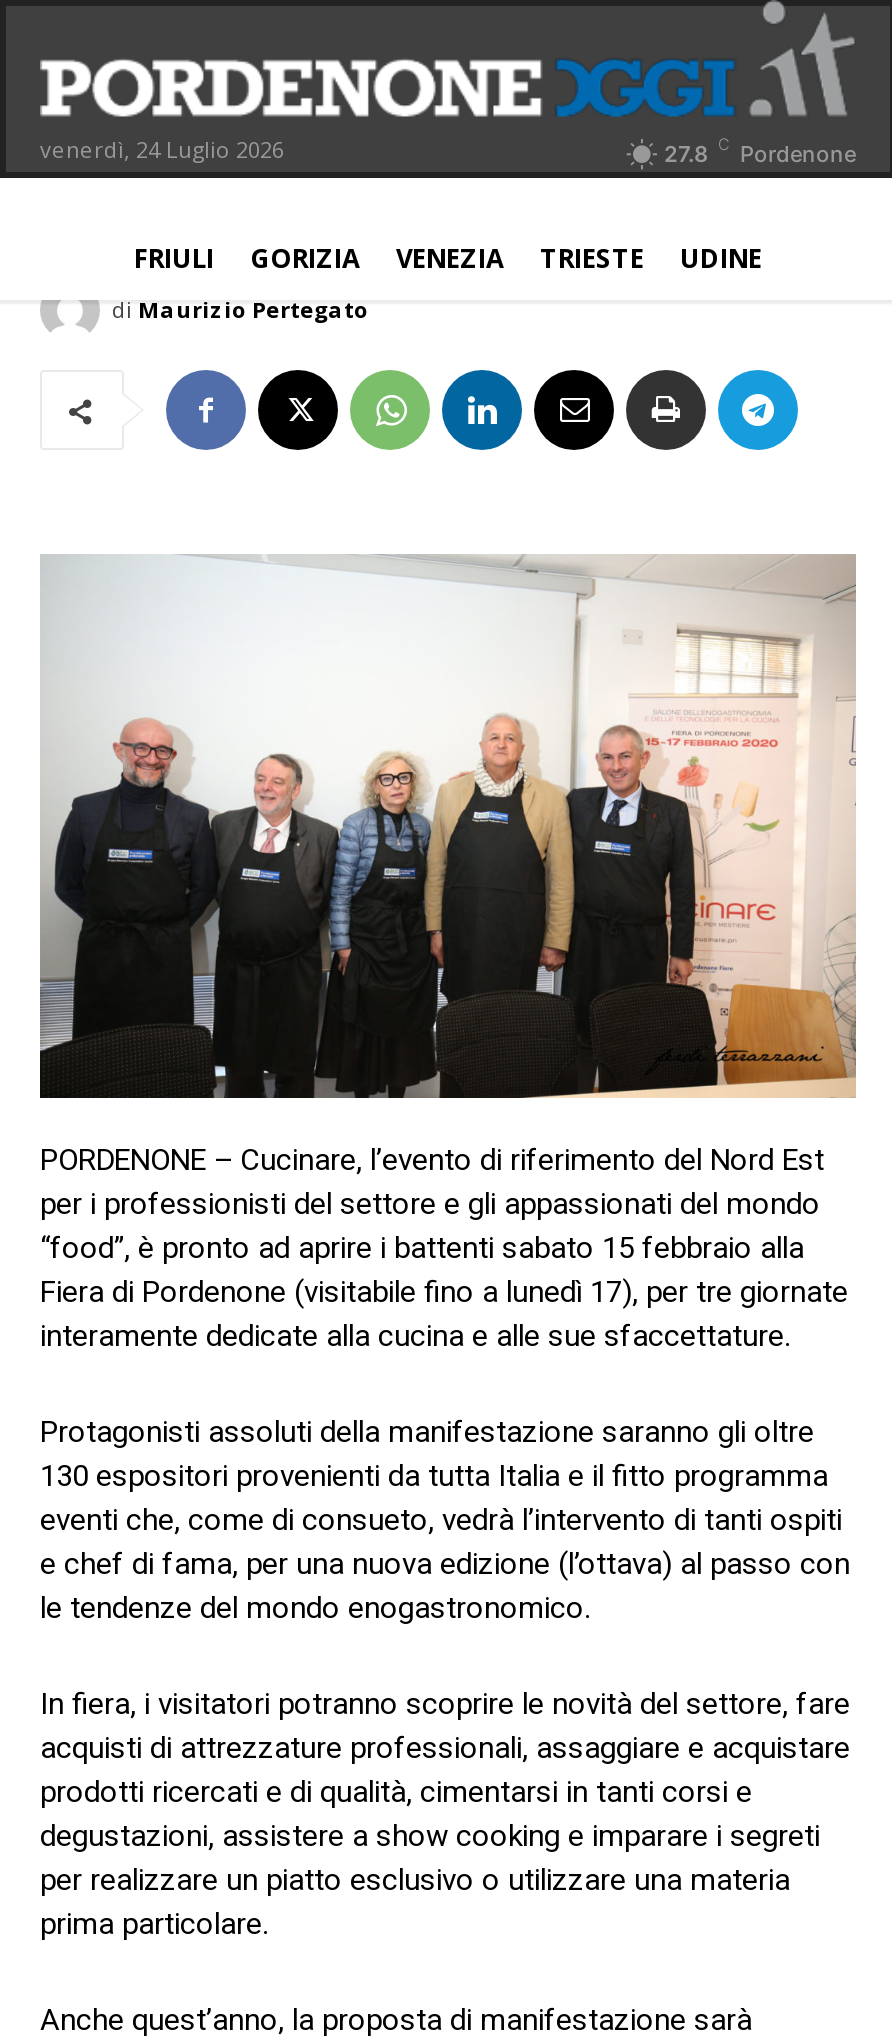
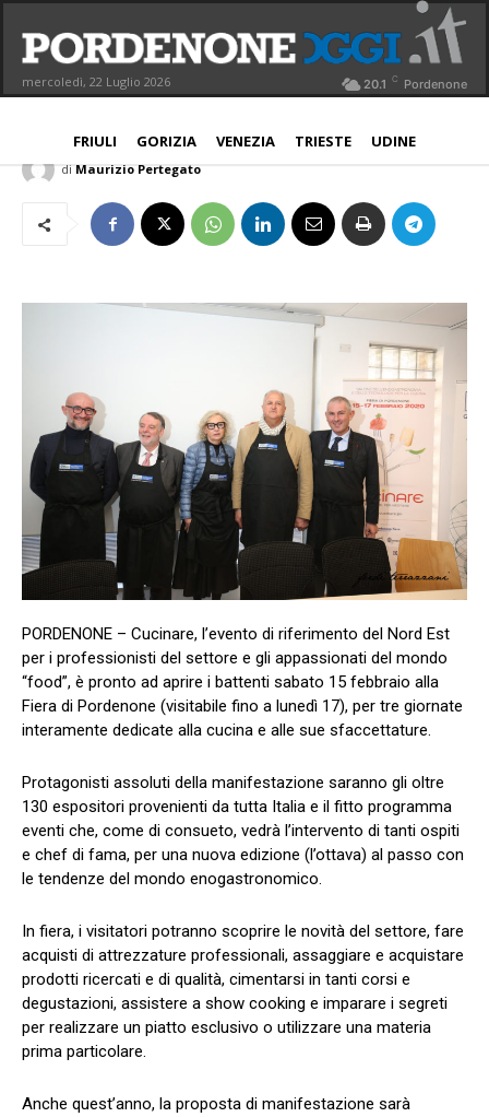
- venerdì, 24 Luglio 2026
+ mercoledì, 22 Luglio 2026

- 27.8 C Pordenone
+ 20.1 C Pordenone
